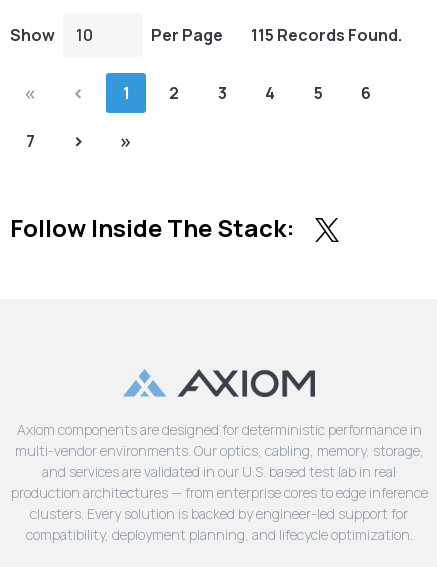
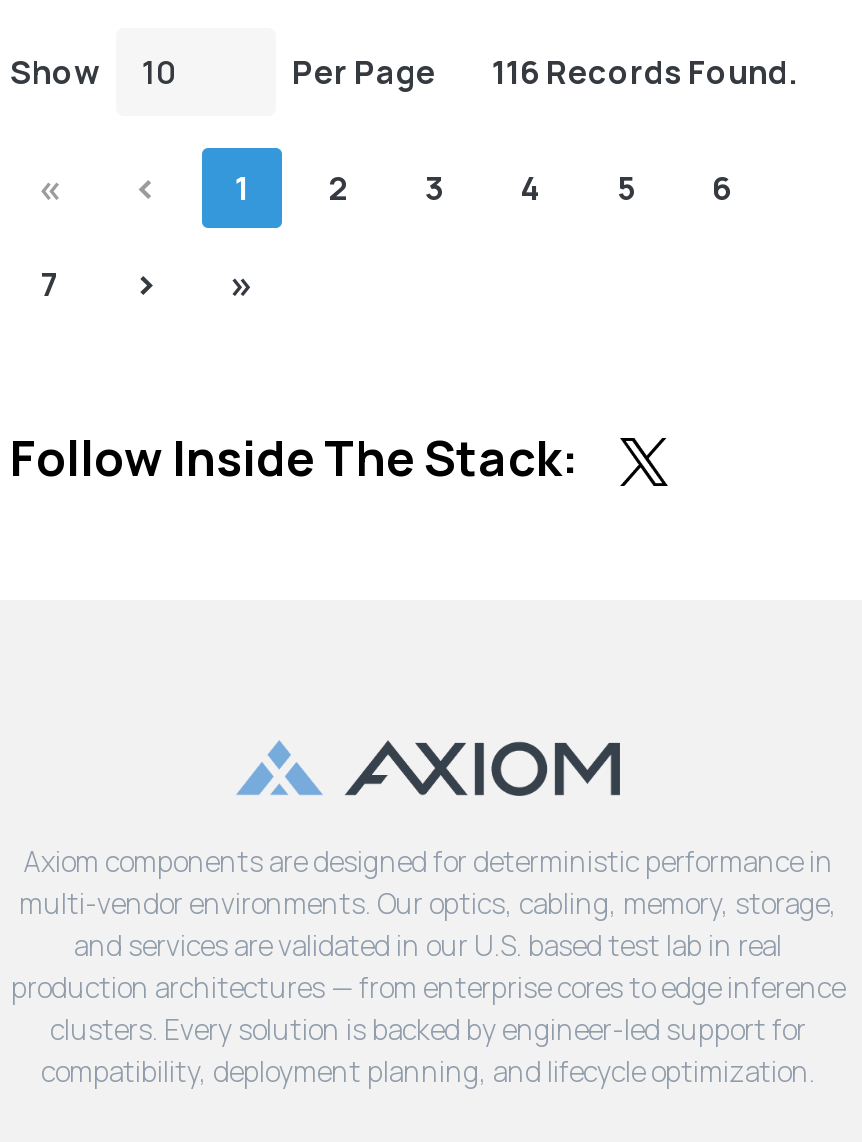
- 115 Records Found.
+ 116 Records Found.
